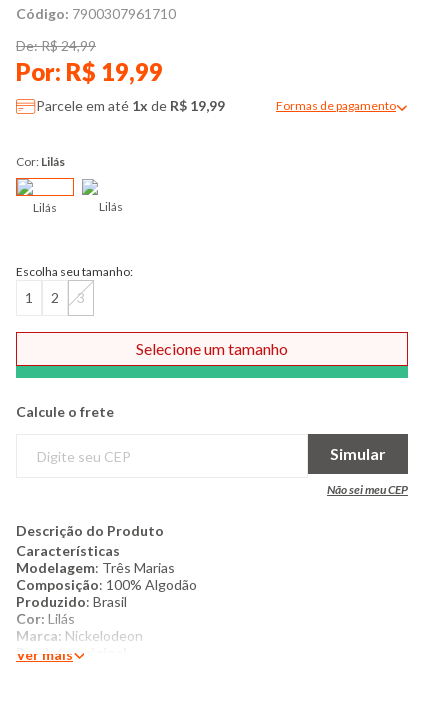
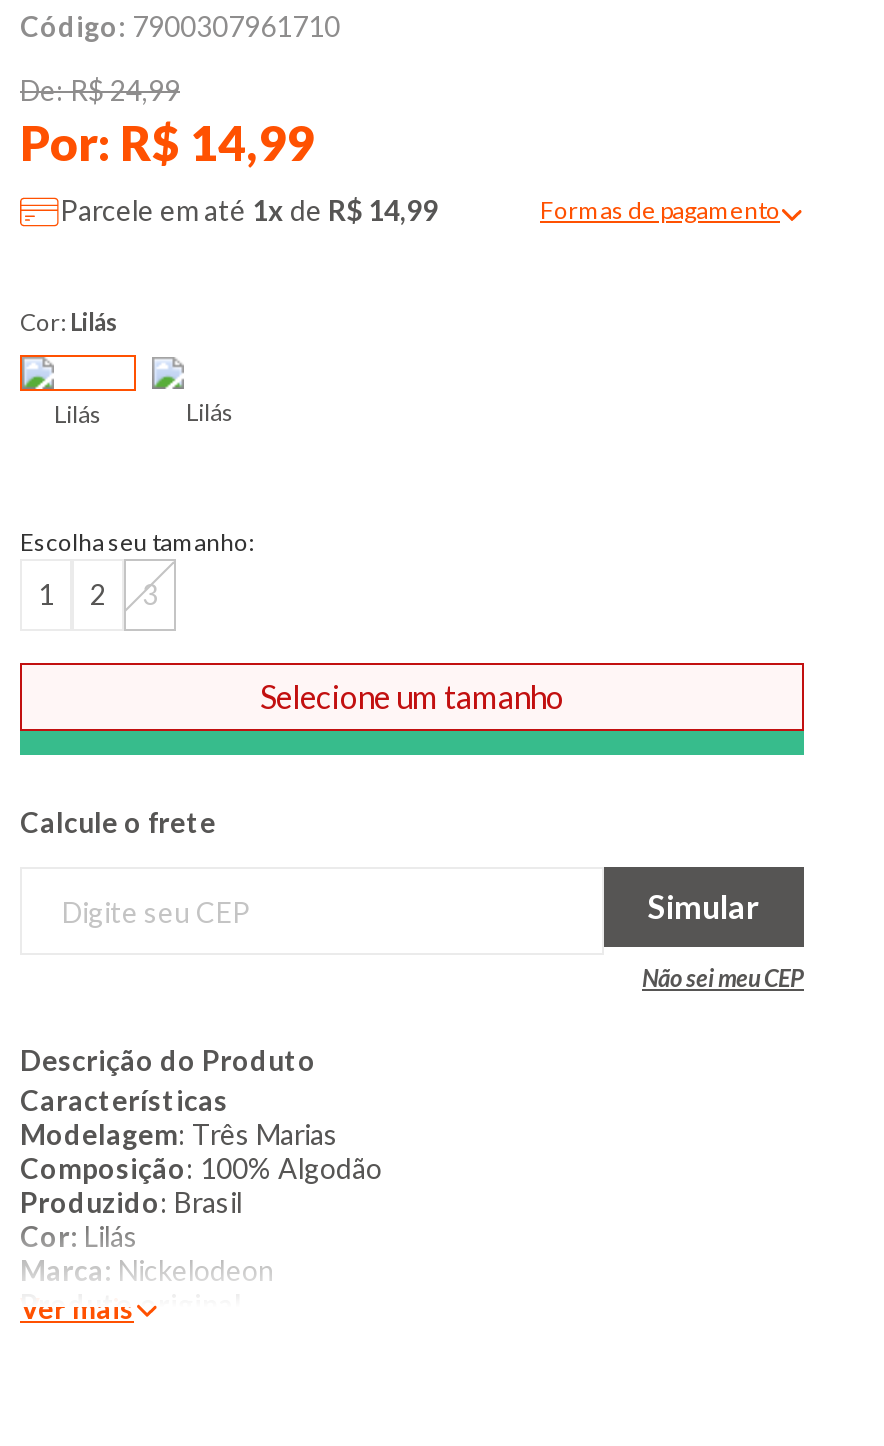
- Por: R$ 19,99
+ Por: R$ 14,99

- Parcele em até 1x de R$ 19,99
+ Parcele em até 1x de R$ 14,99
